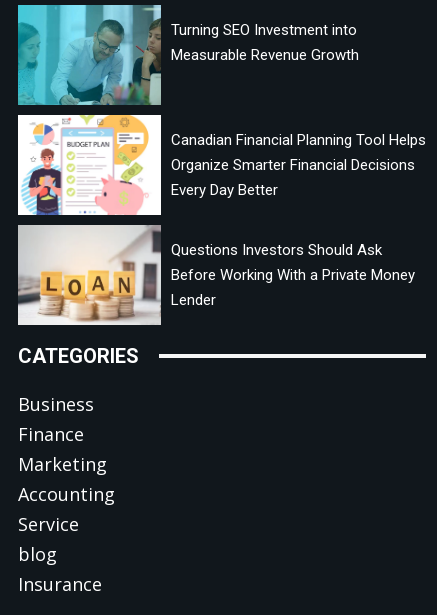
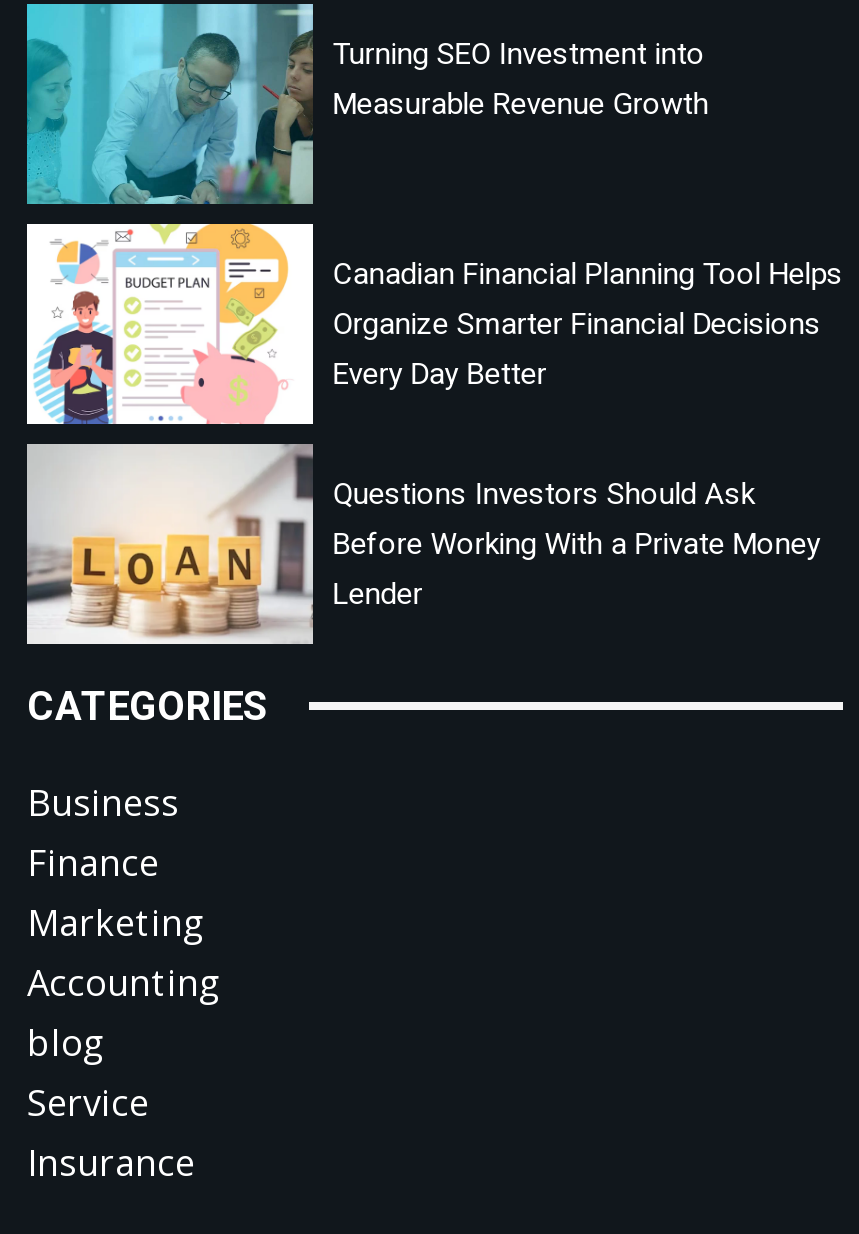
moved down: Service

moved up: blog
